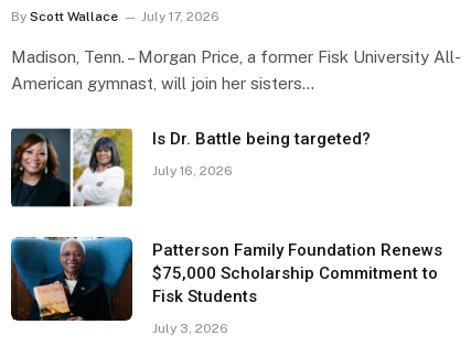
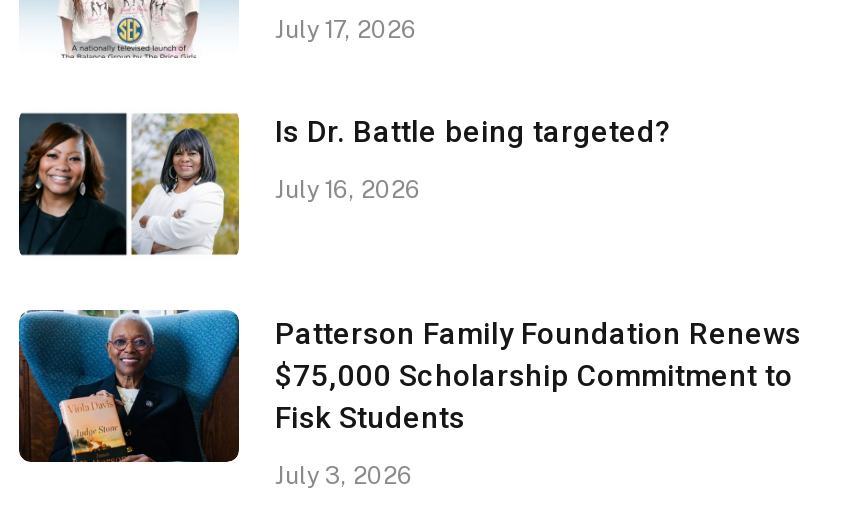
- By Scott Wallace

- Madison, Tenn. – Morgan Price, a former Fisk University All-
- American gymnast, will join her sisters…
